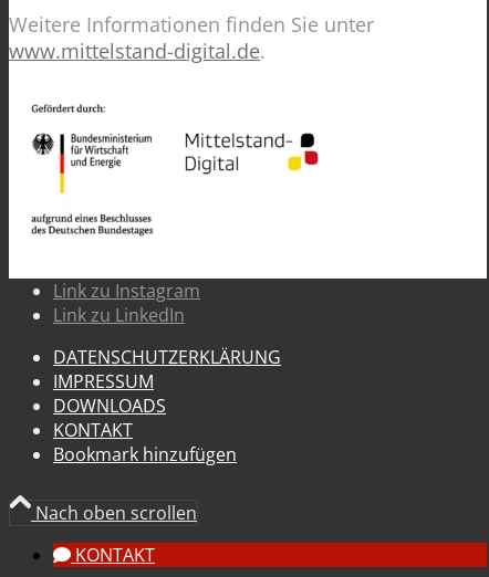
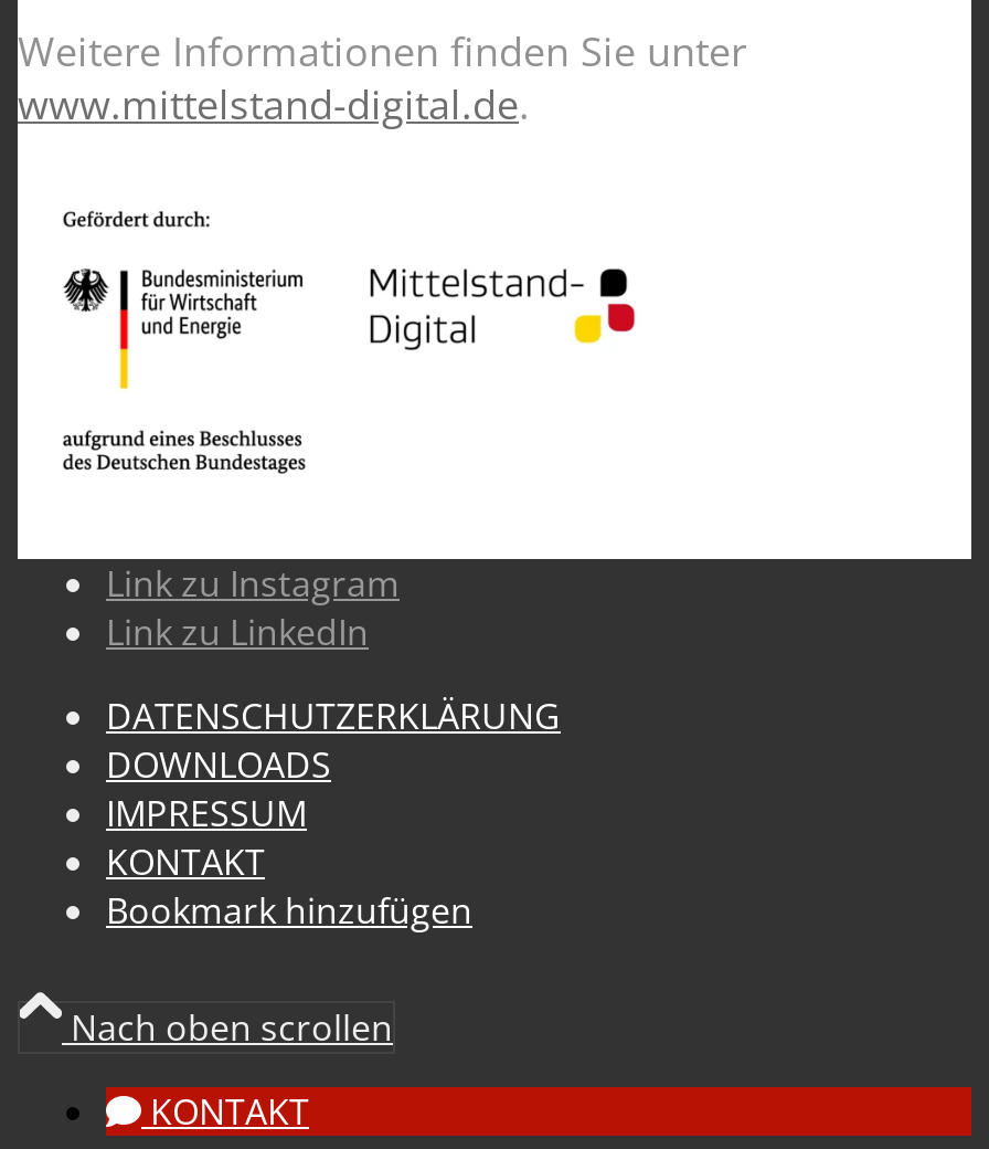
moved down: IMPRESSUM

moved up: DOWNLOADS
